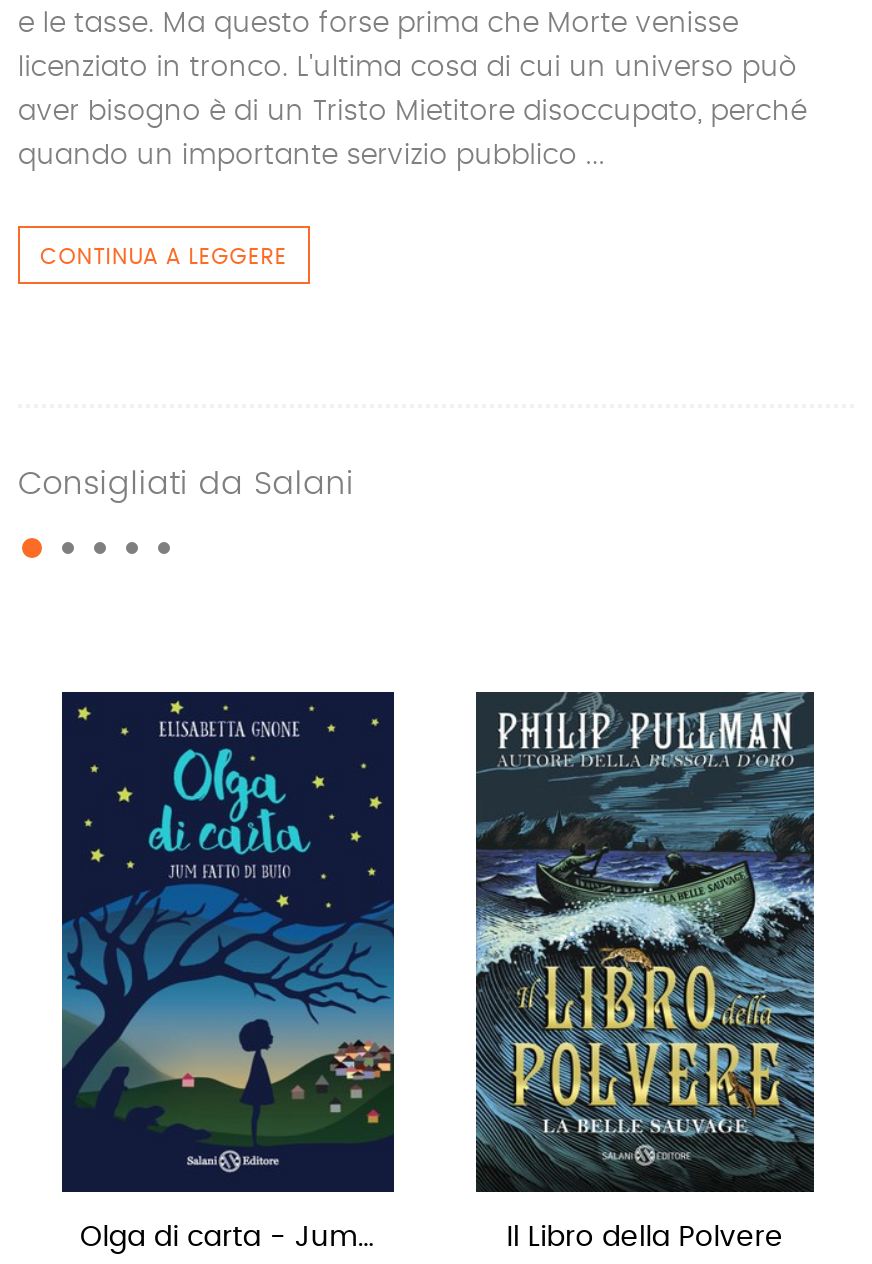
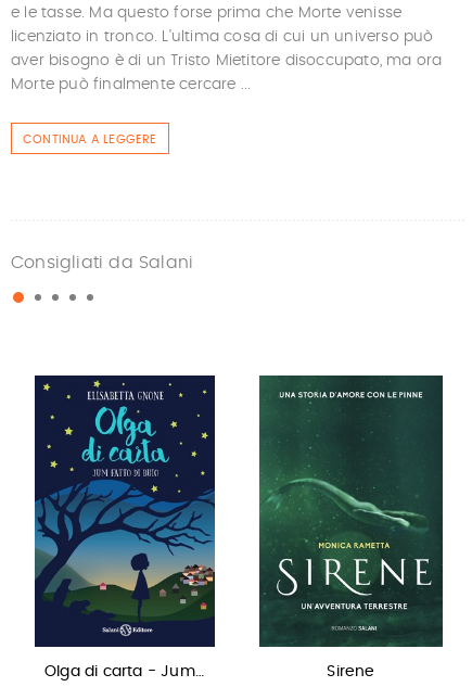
- aver bisogno è di un Tristo Mietitore disoccupato, perché
+ aver bisogno è di un Tristo Mietitore disoccupato, ma ora

- quando un importante servizio pubblico ...
+ Morte può finalmente cercare ...

- [image]
- Il Libro della Polvere
+ [image]
+ Sirene
